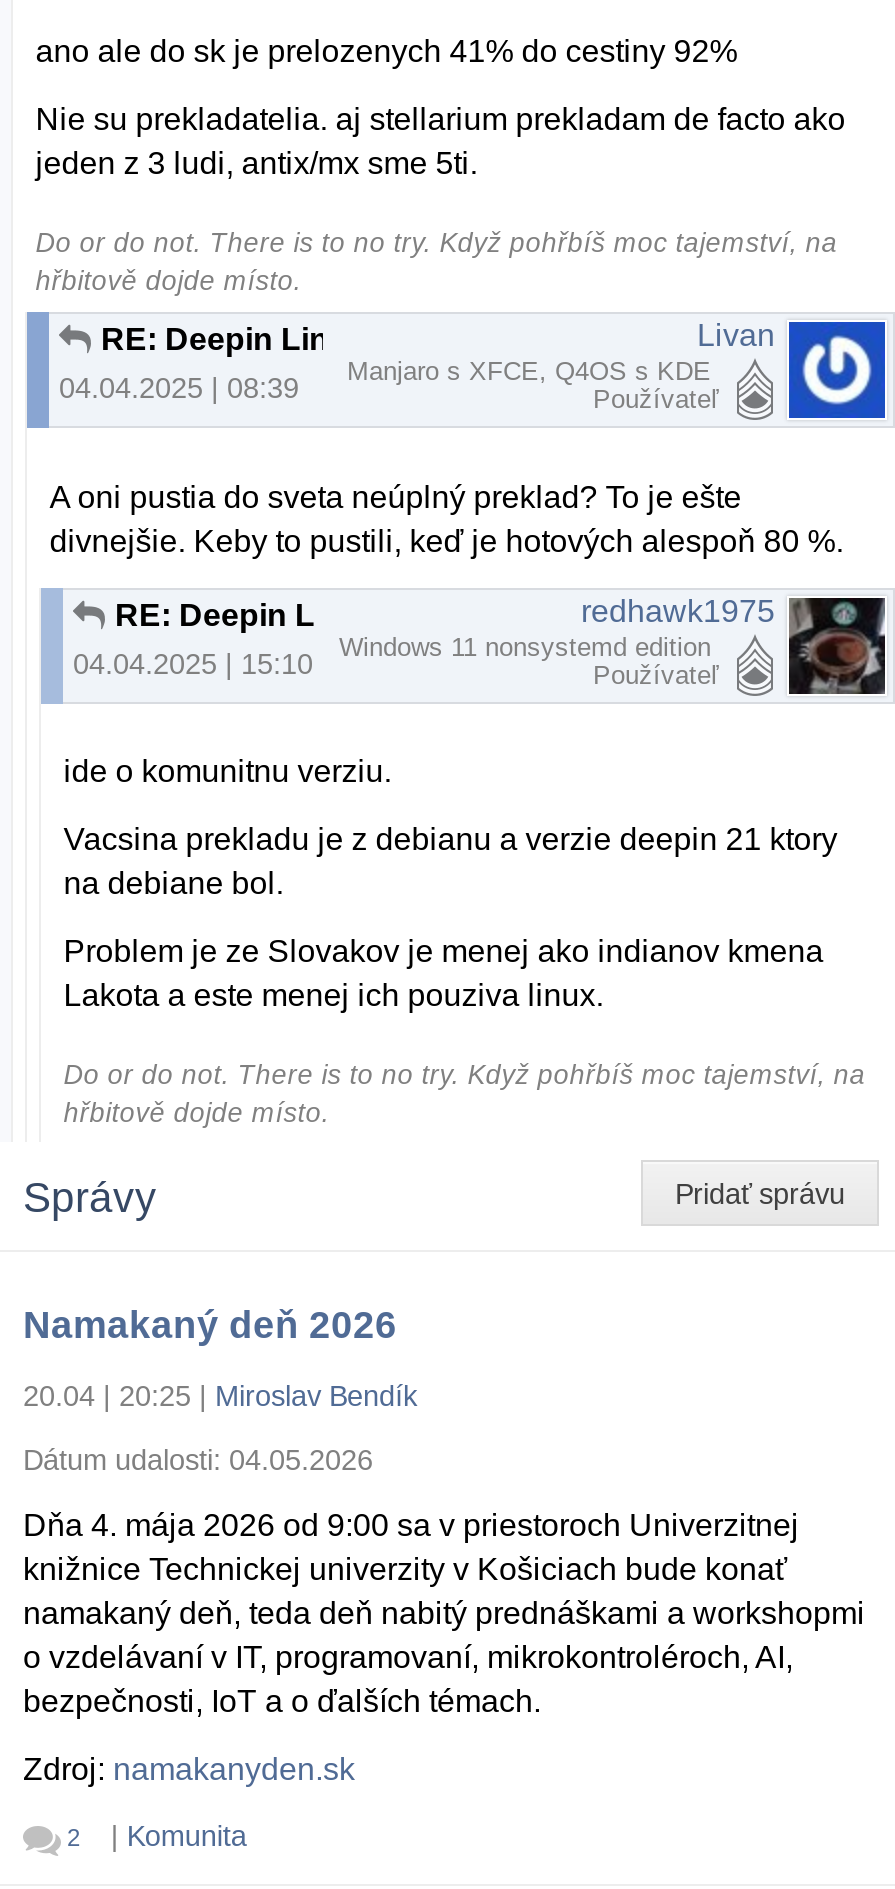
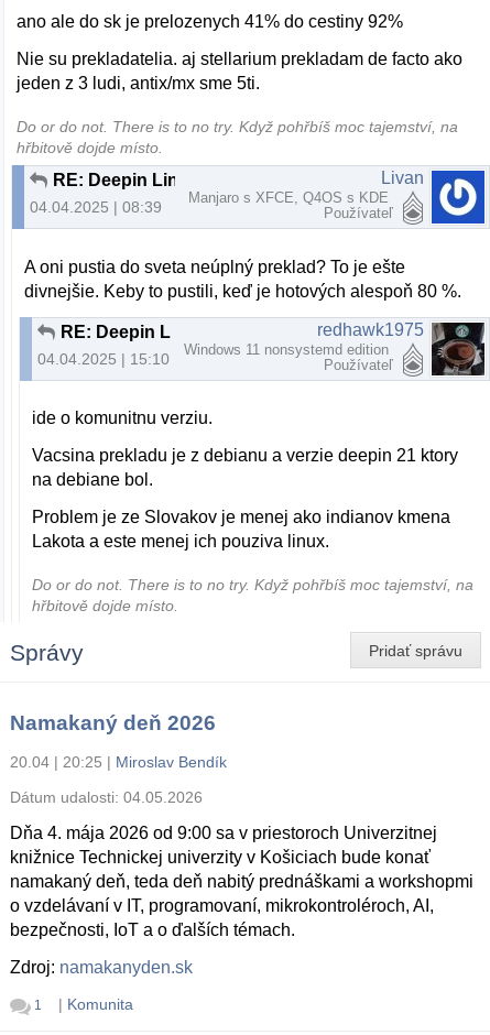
- 2
+ 1
